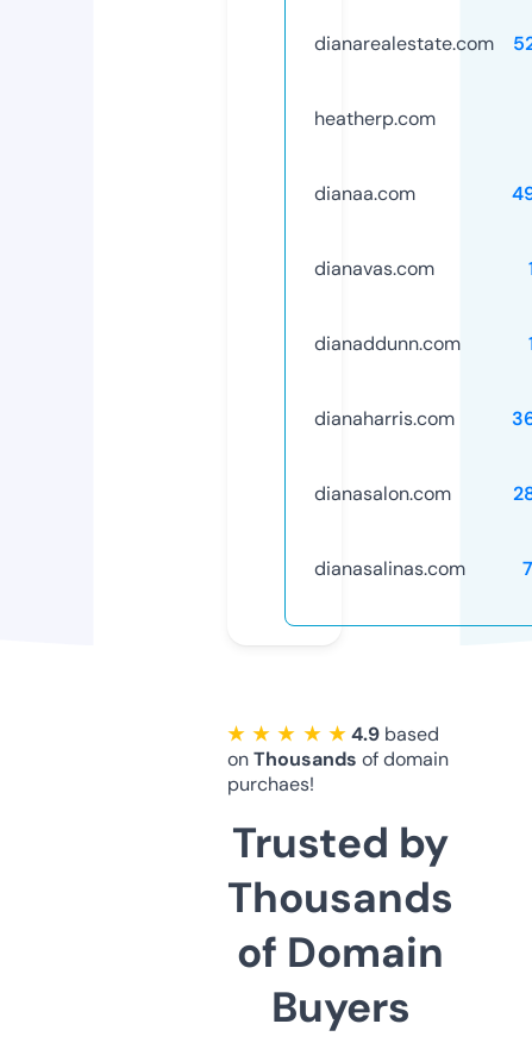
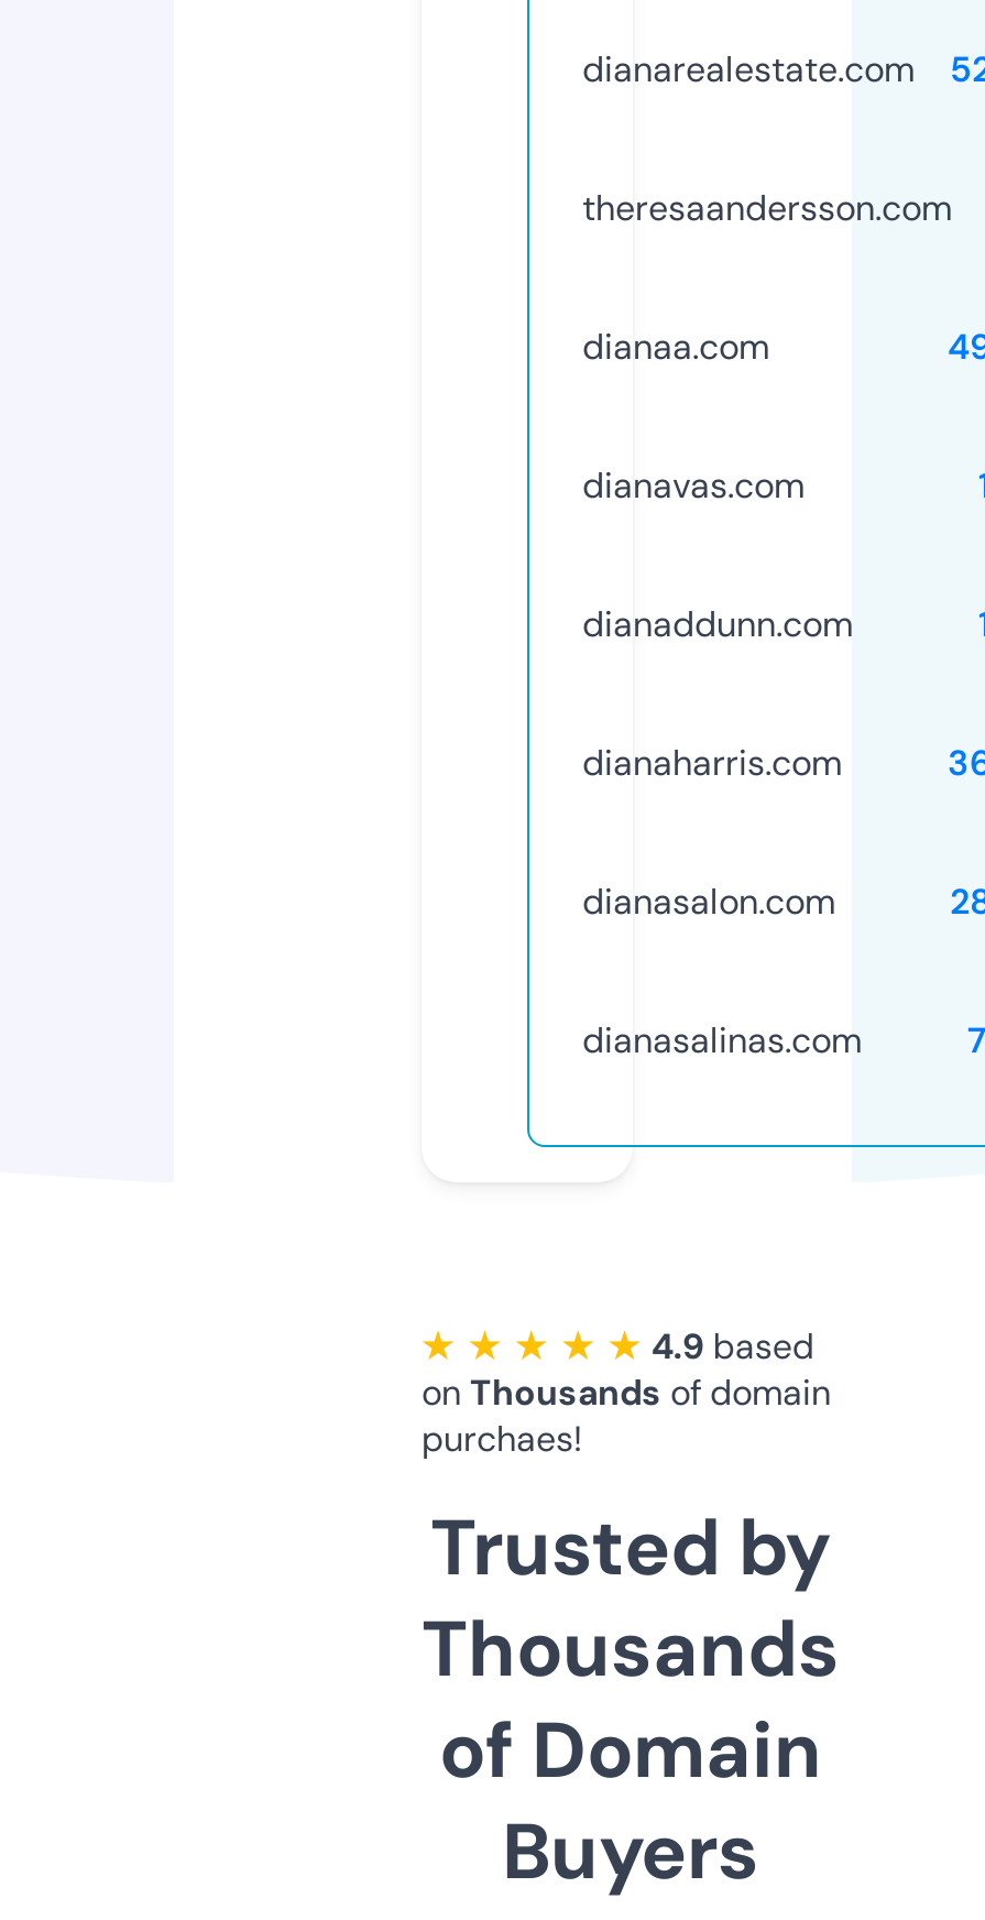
- heatherp.com
+ theresaandersson.com
